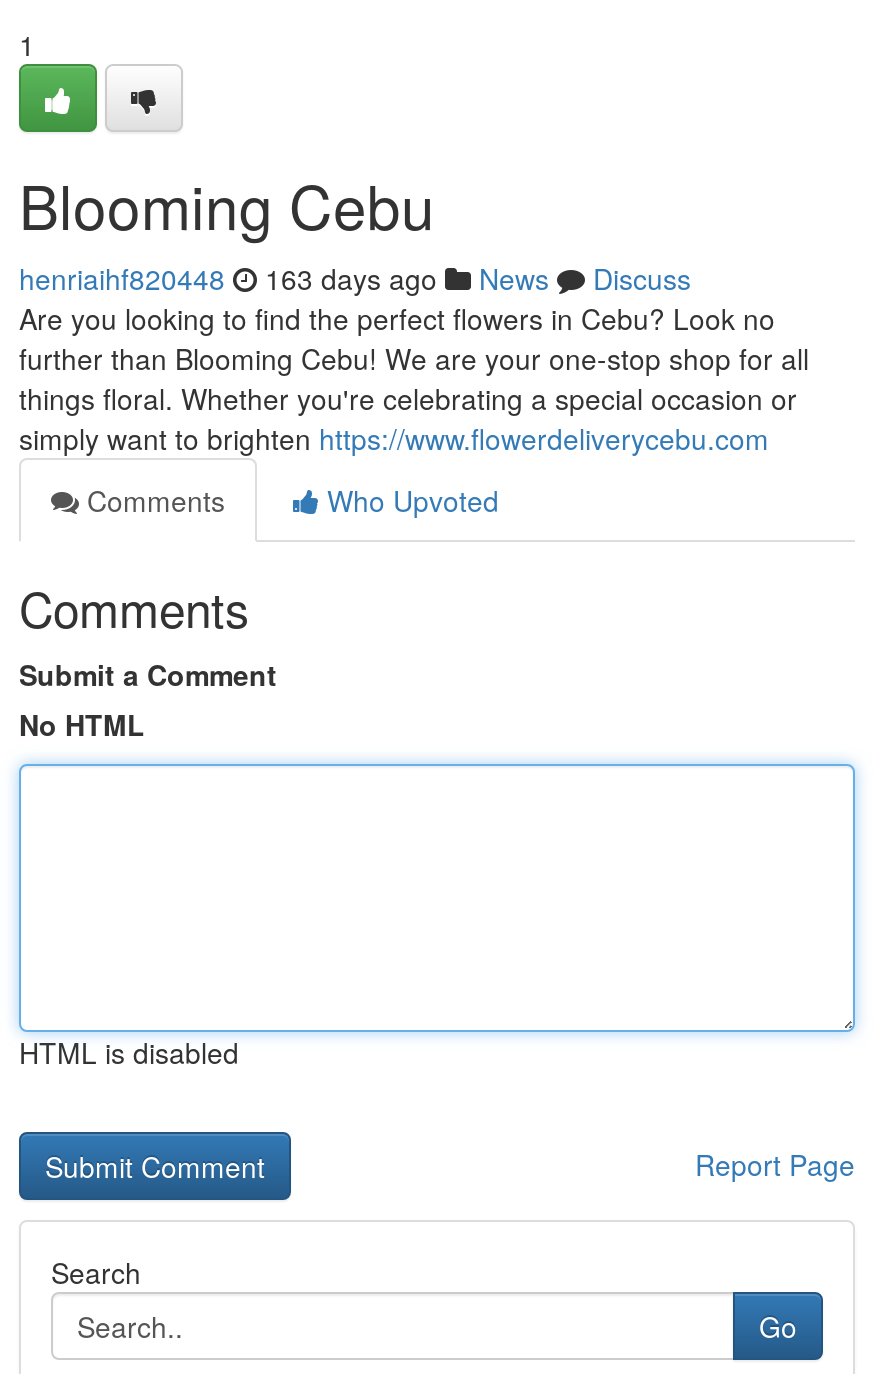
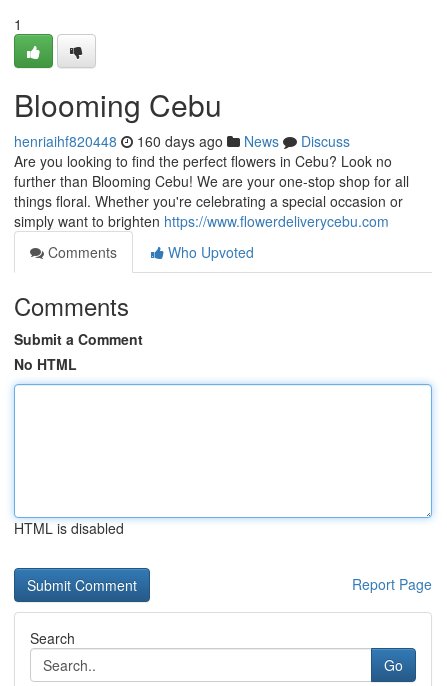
- henriaihf820448 163 days ago News Discuss
+ henriaihf820448 160 days ago News Discuss
